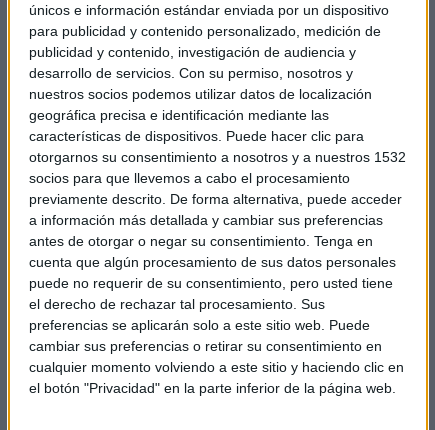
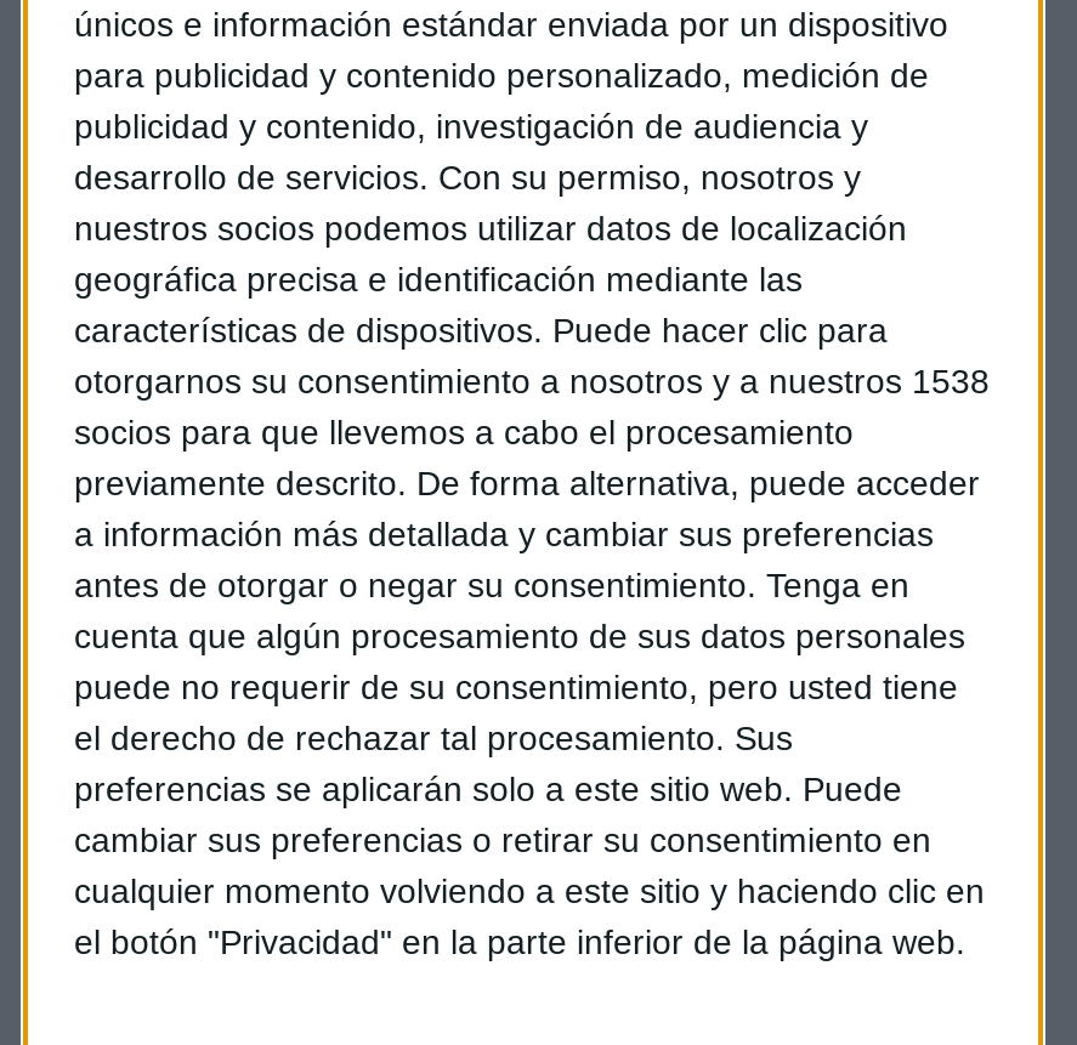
- otorgarnos su consentimiento a nosotros y a nuestros 1532
+ otorgarnos su consentimiento a nosotros y a nuestros 1538
